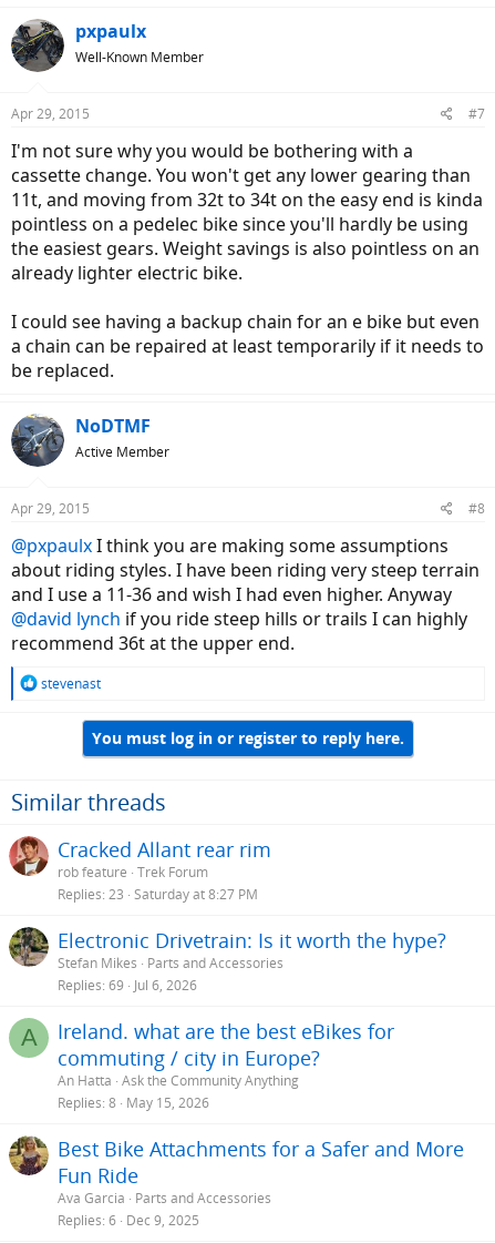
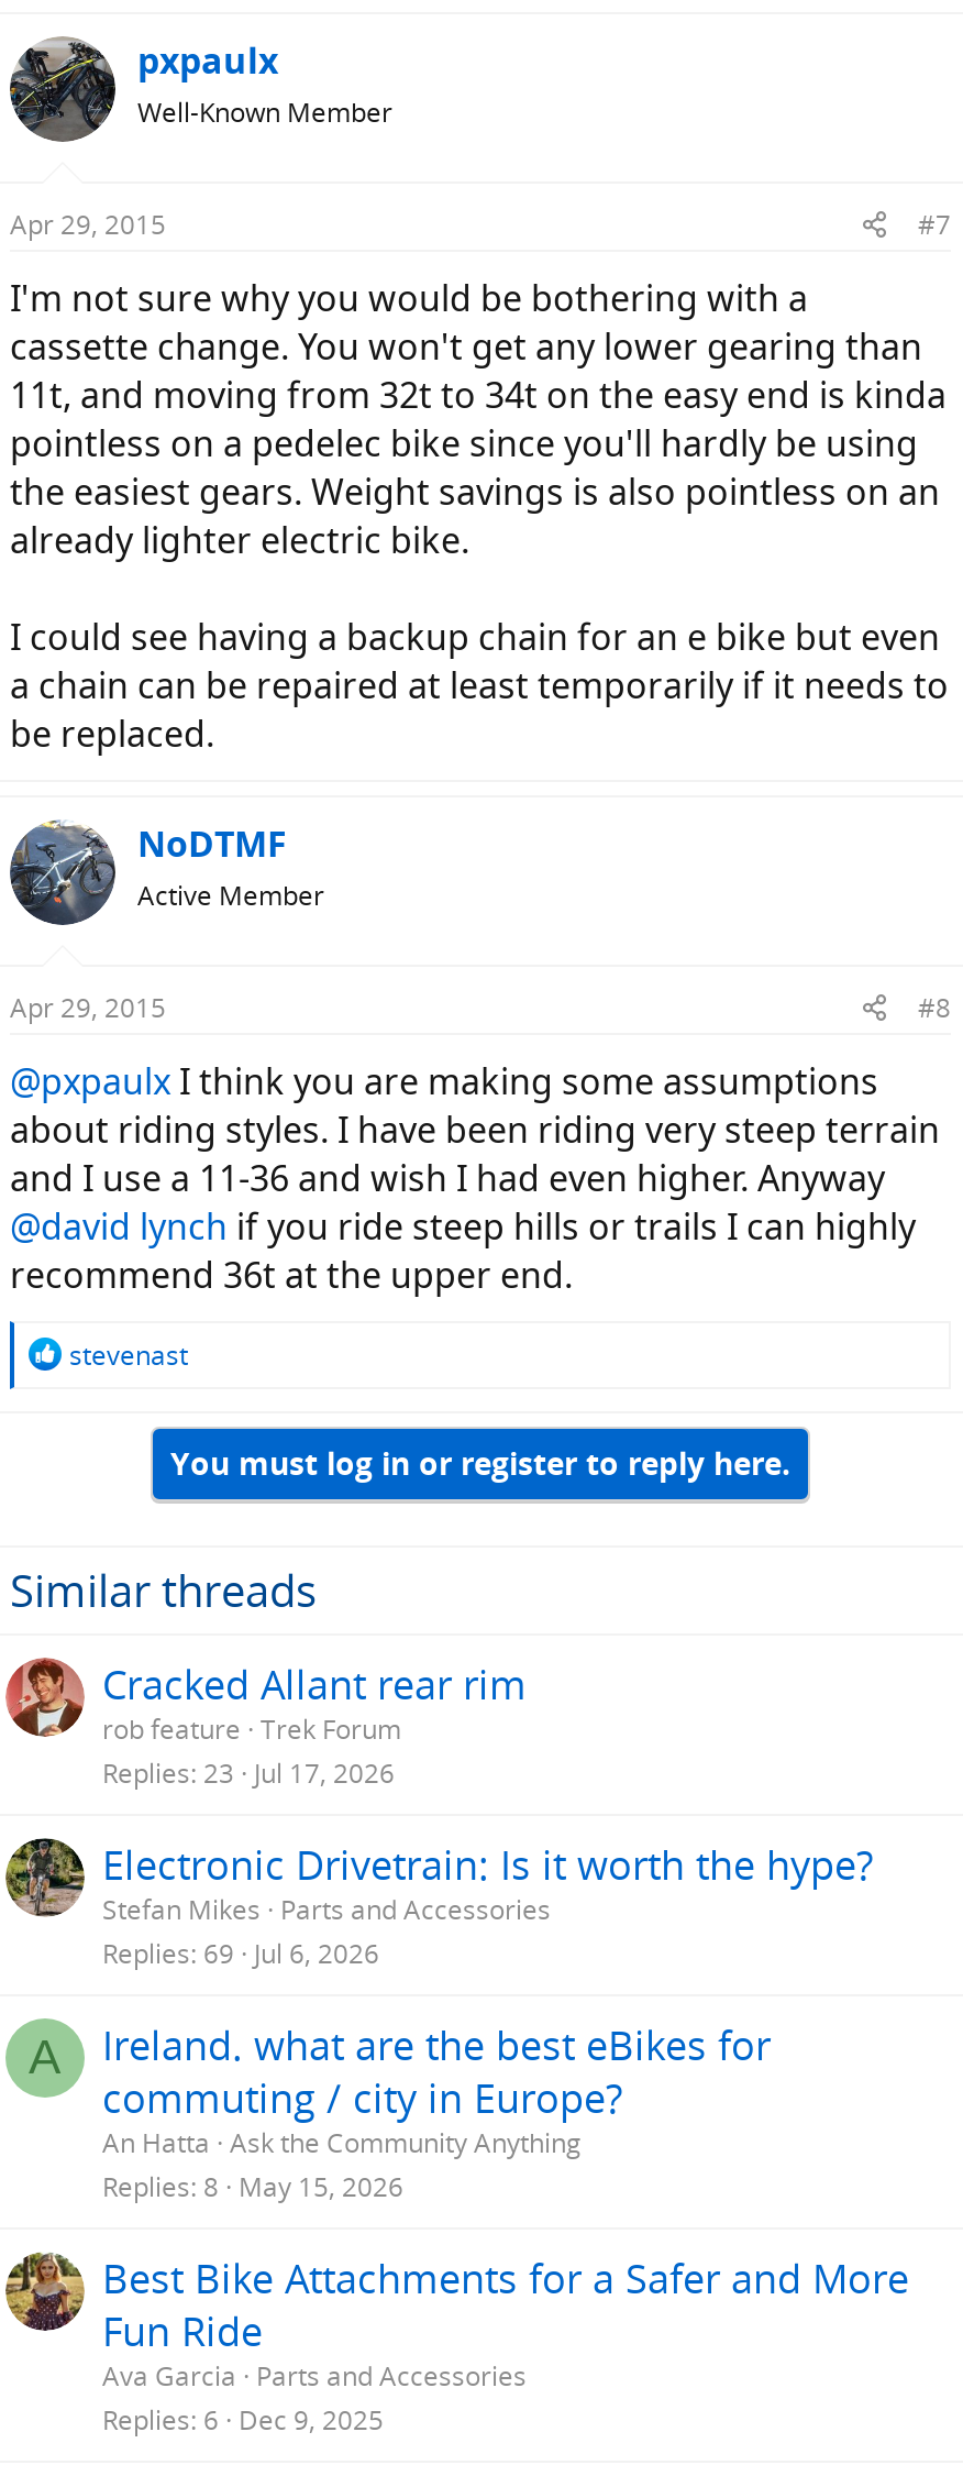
- Replies 23 Saturday at 8:27 PM
+ Replies 23 Jul 17, 2026
